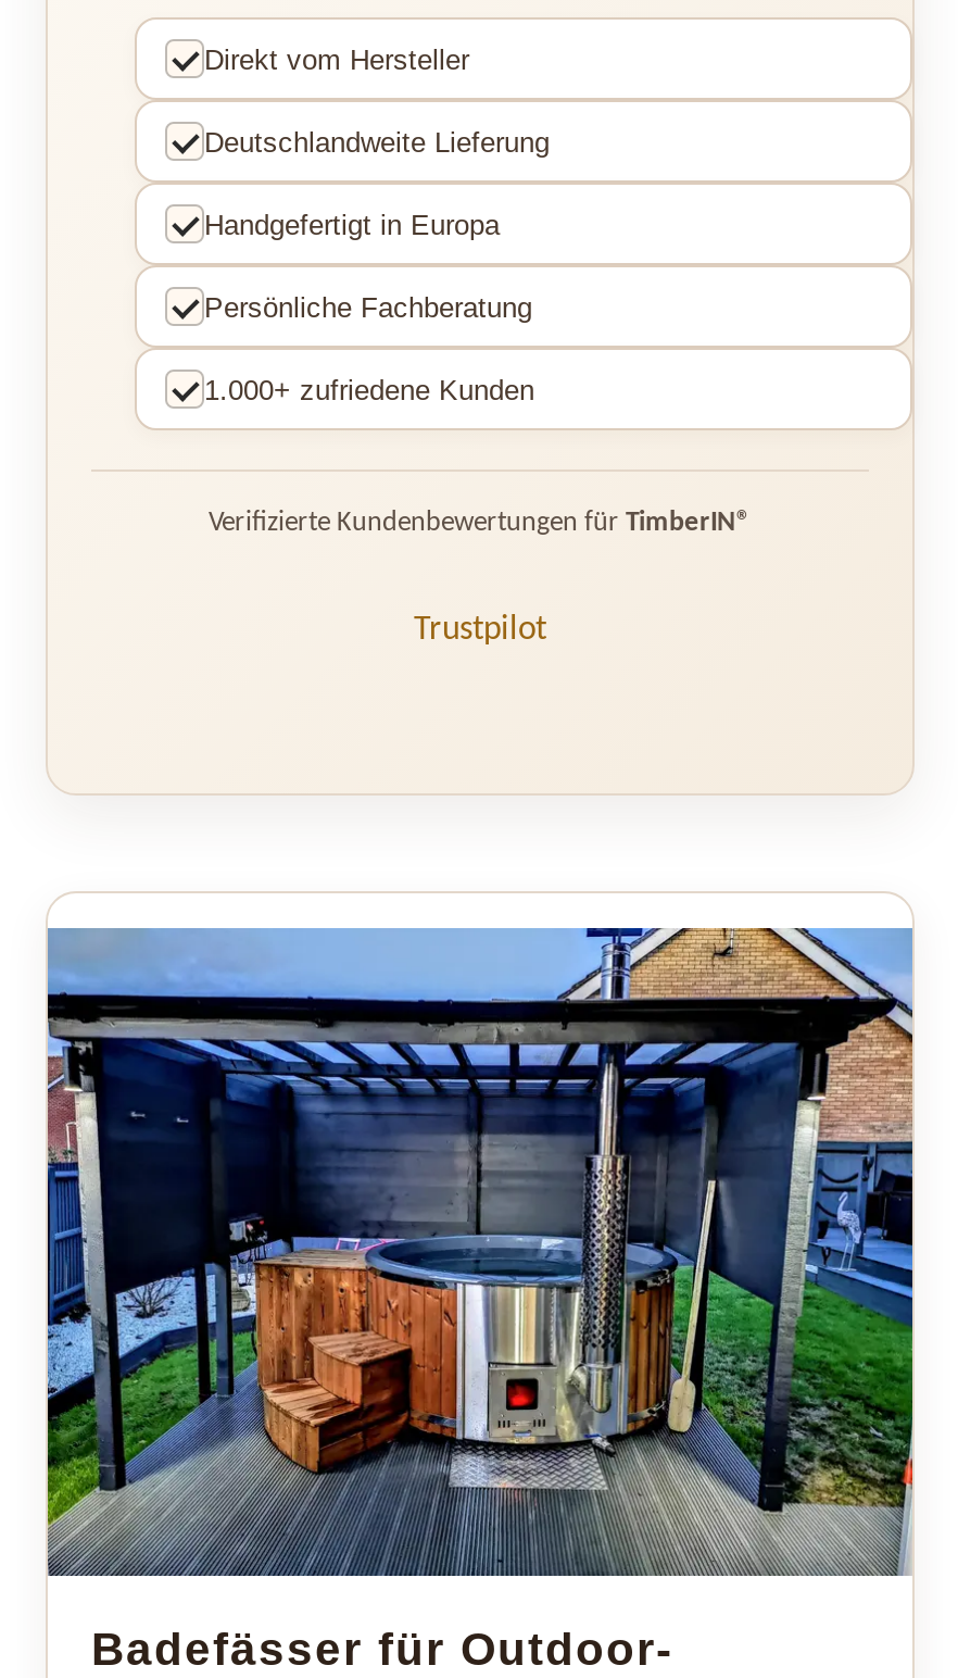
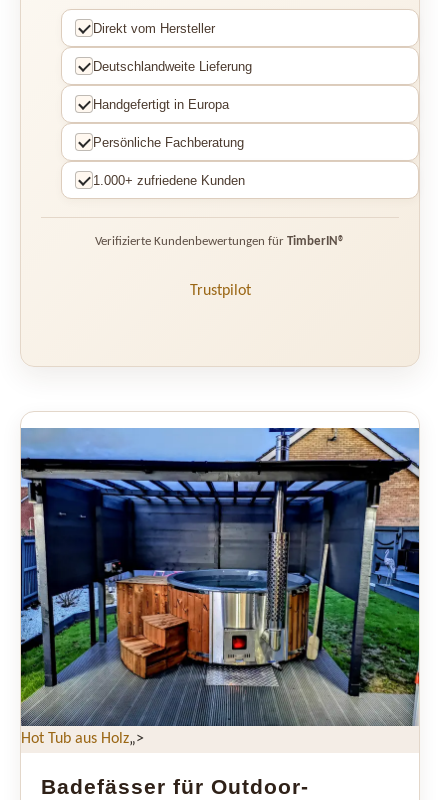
+ Hot Tub aus Holz„>
